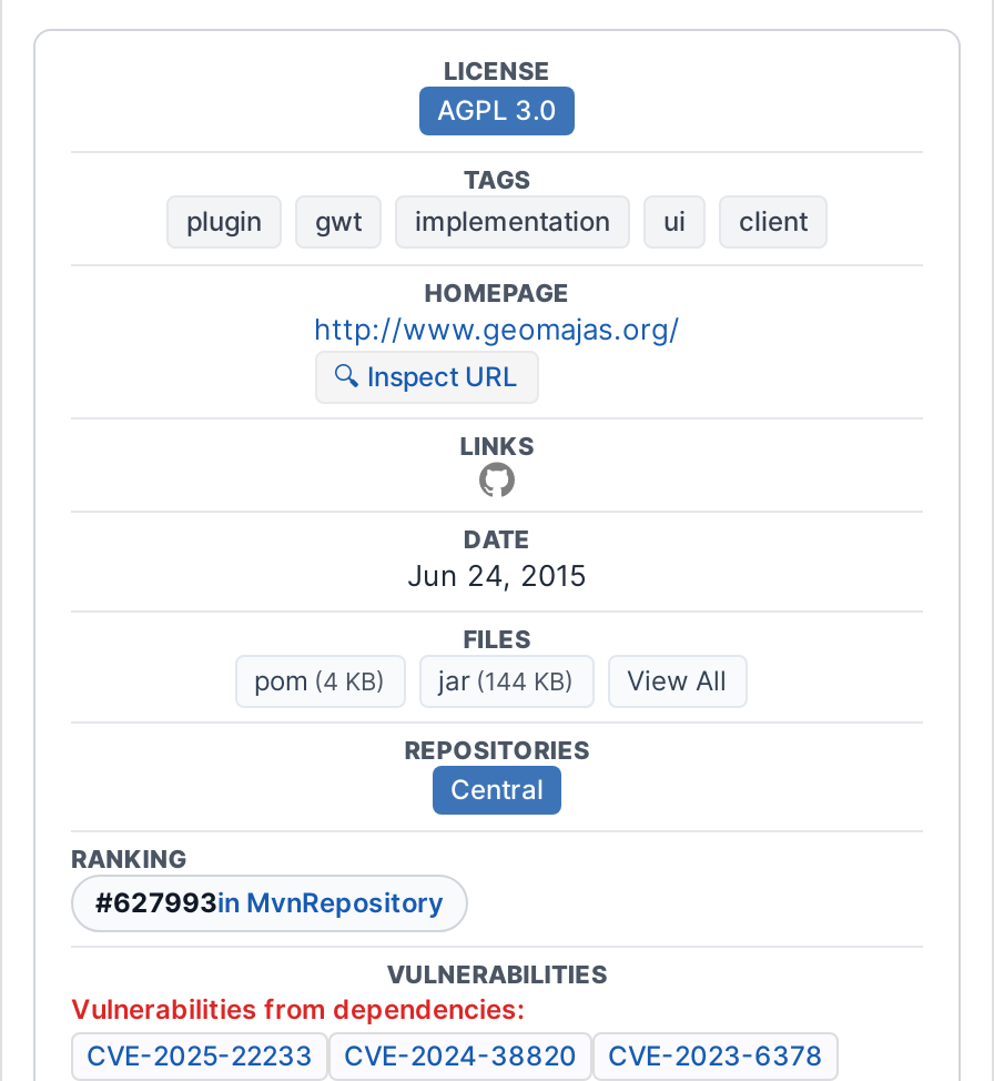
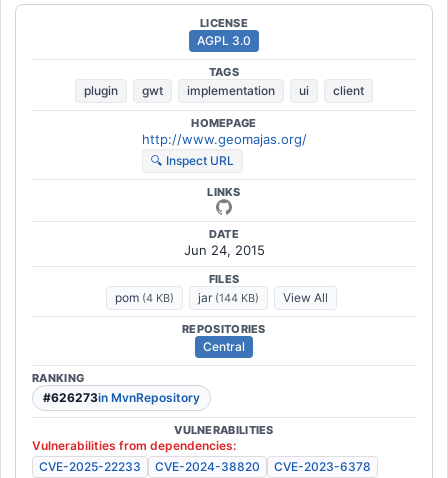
- #627993in MvnRepository
+ #626273in MvnRepository
